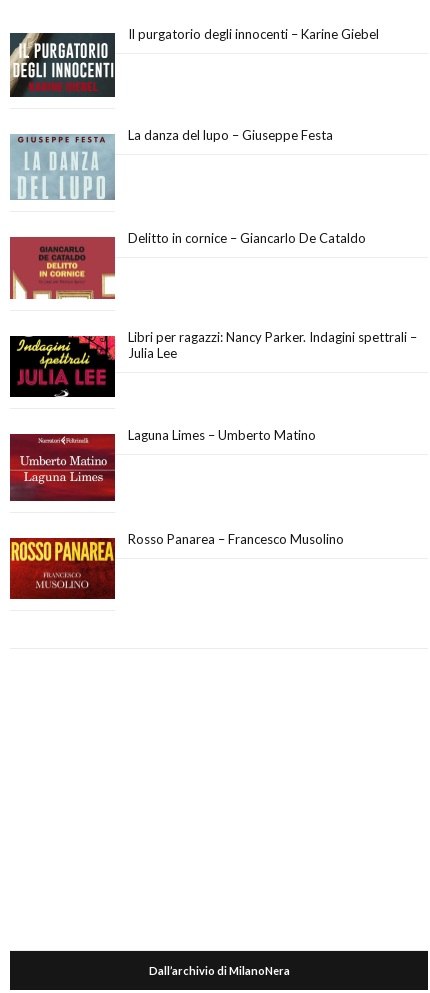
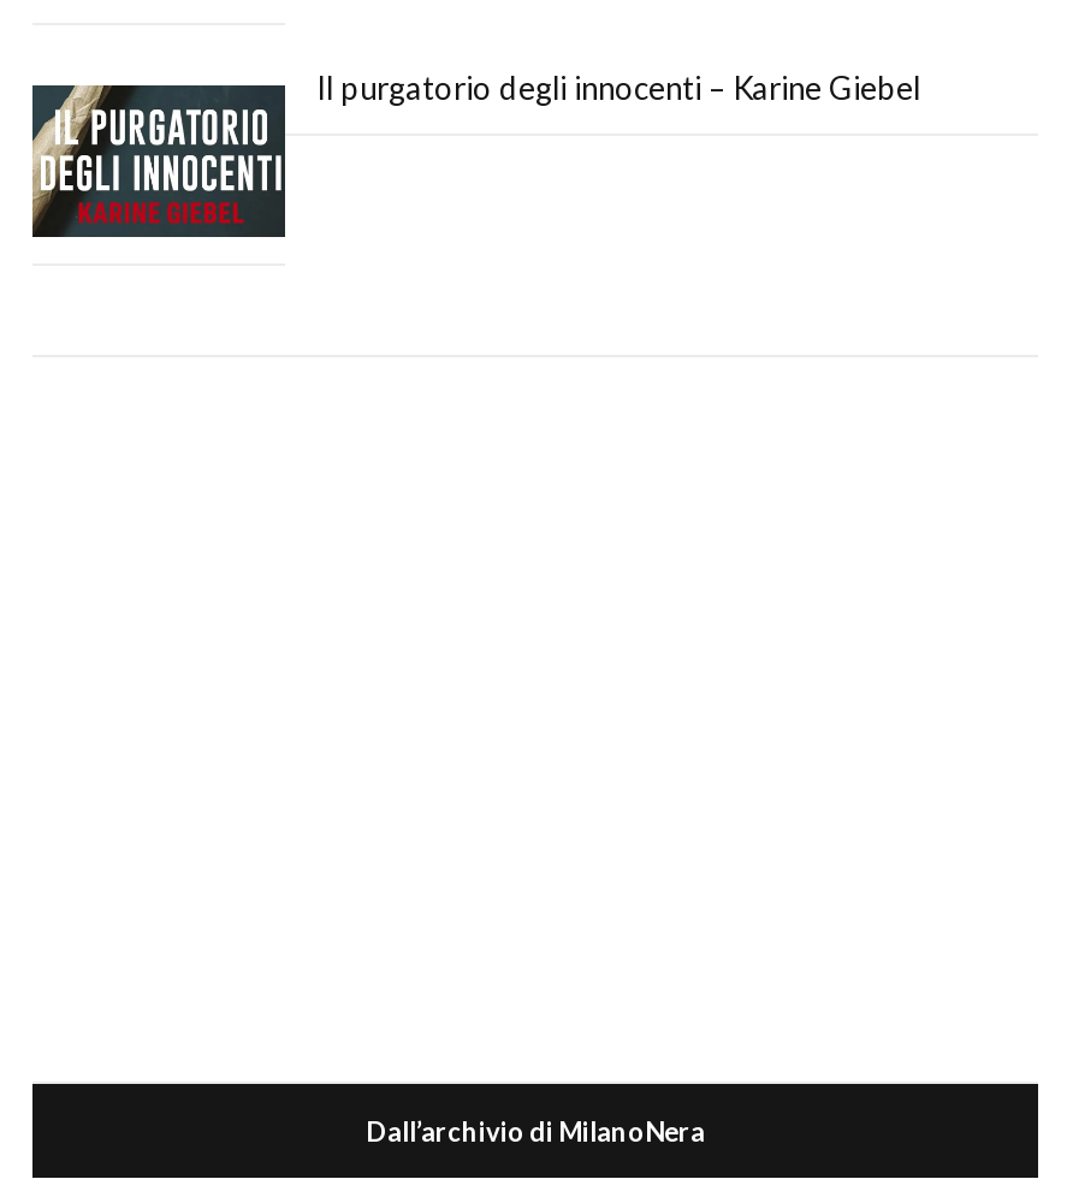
- [image]
- La danza del lupo – Giuseppe Festa

- [image]
- Delitto in cornice – Giancarlo De Cataldo

- [image]
- Libri per ragazzi: Nancy Parker. Indagini spettrali –
- Julia Lee

- [image]
- Laguna Limes – Umberto Matino

- [image]
- Rosso Panarea – Francesco Musolino
